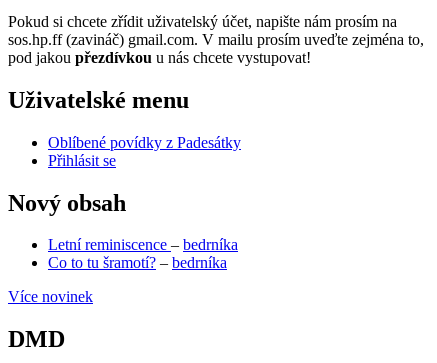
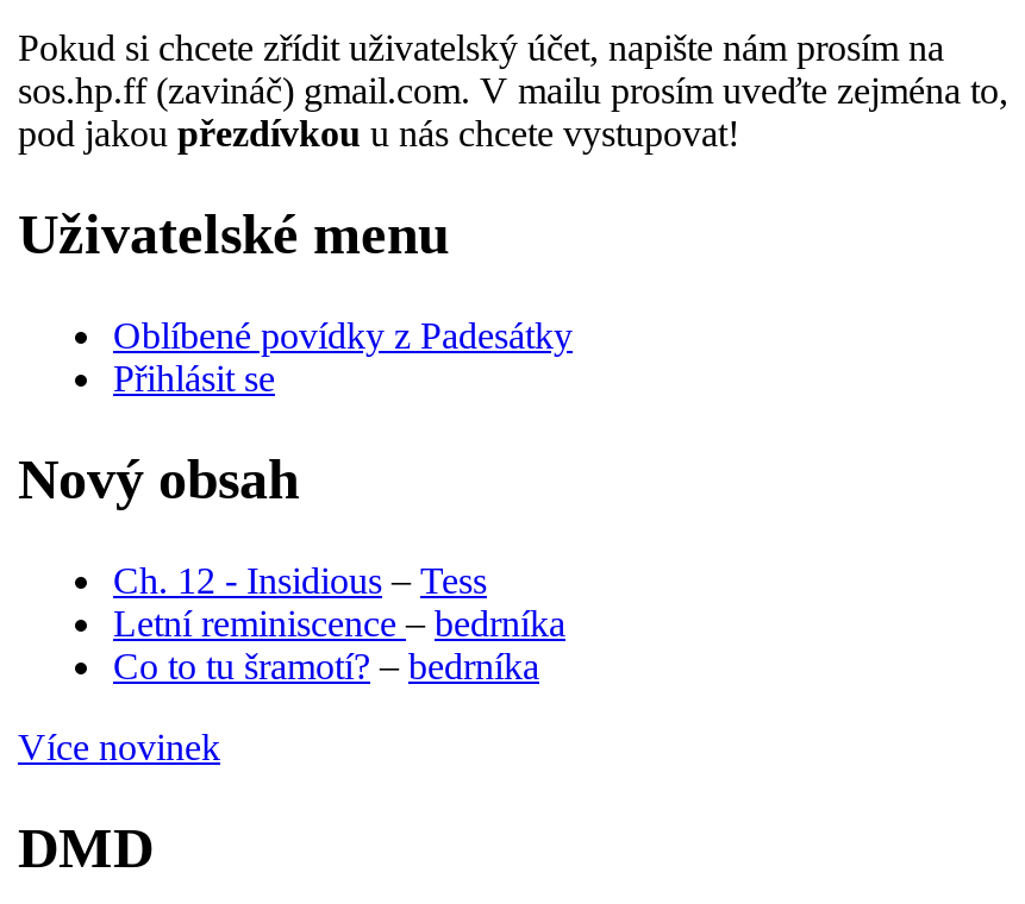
+ Ch. 12 - Insidious – Tess
